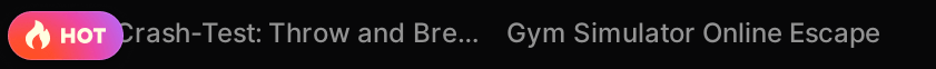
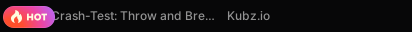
- Gym Simulator Online Escape
+ Kubz.io
